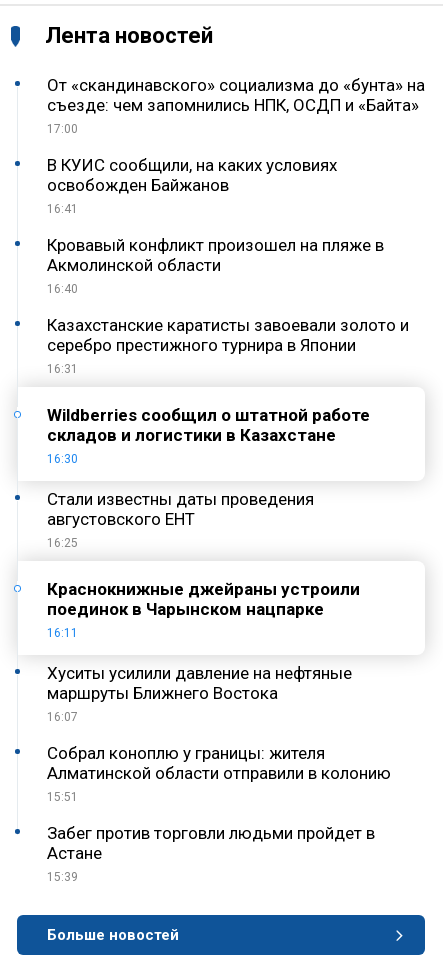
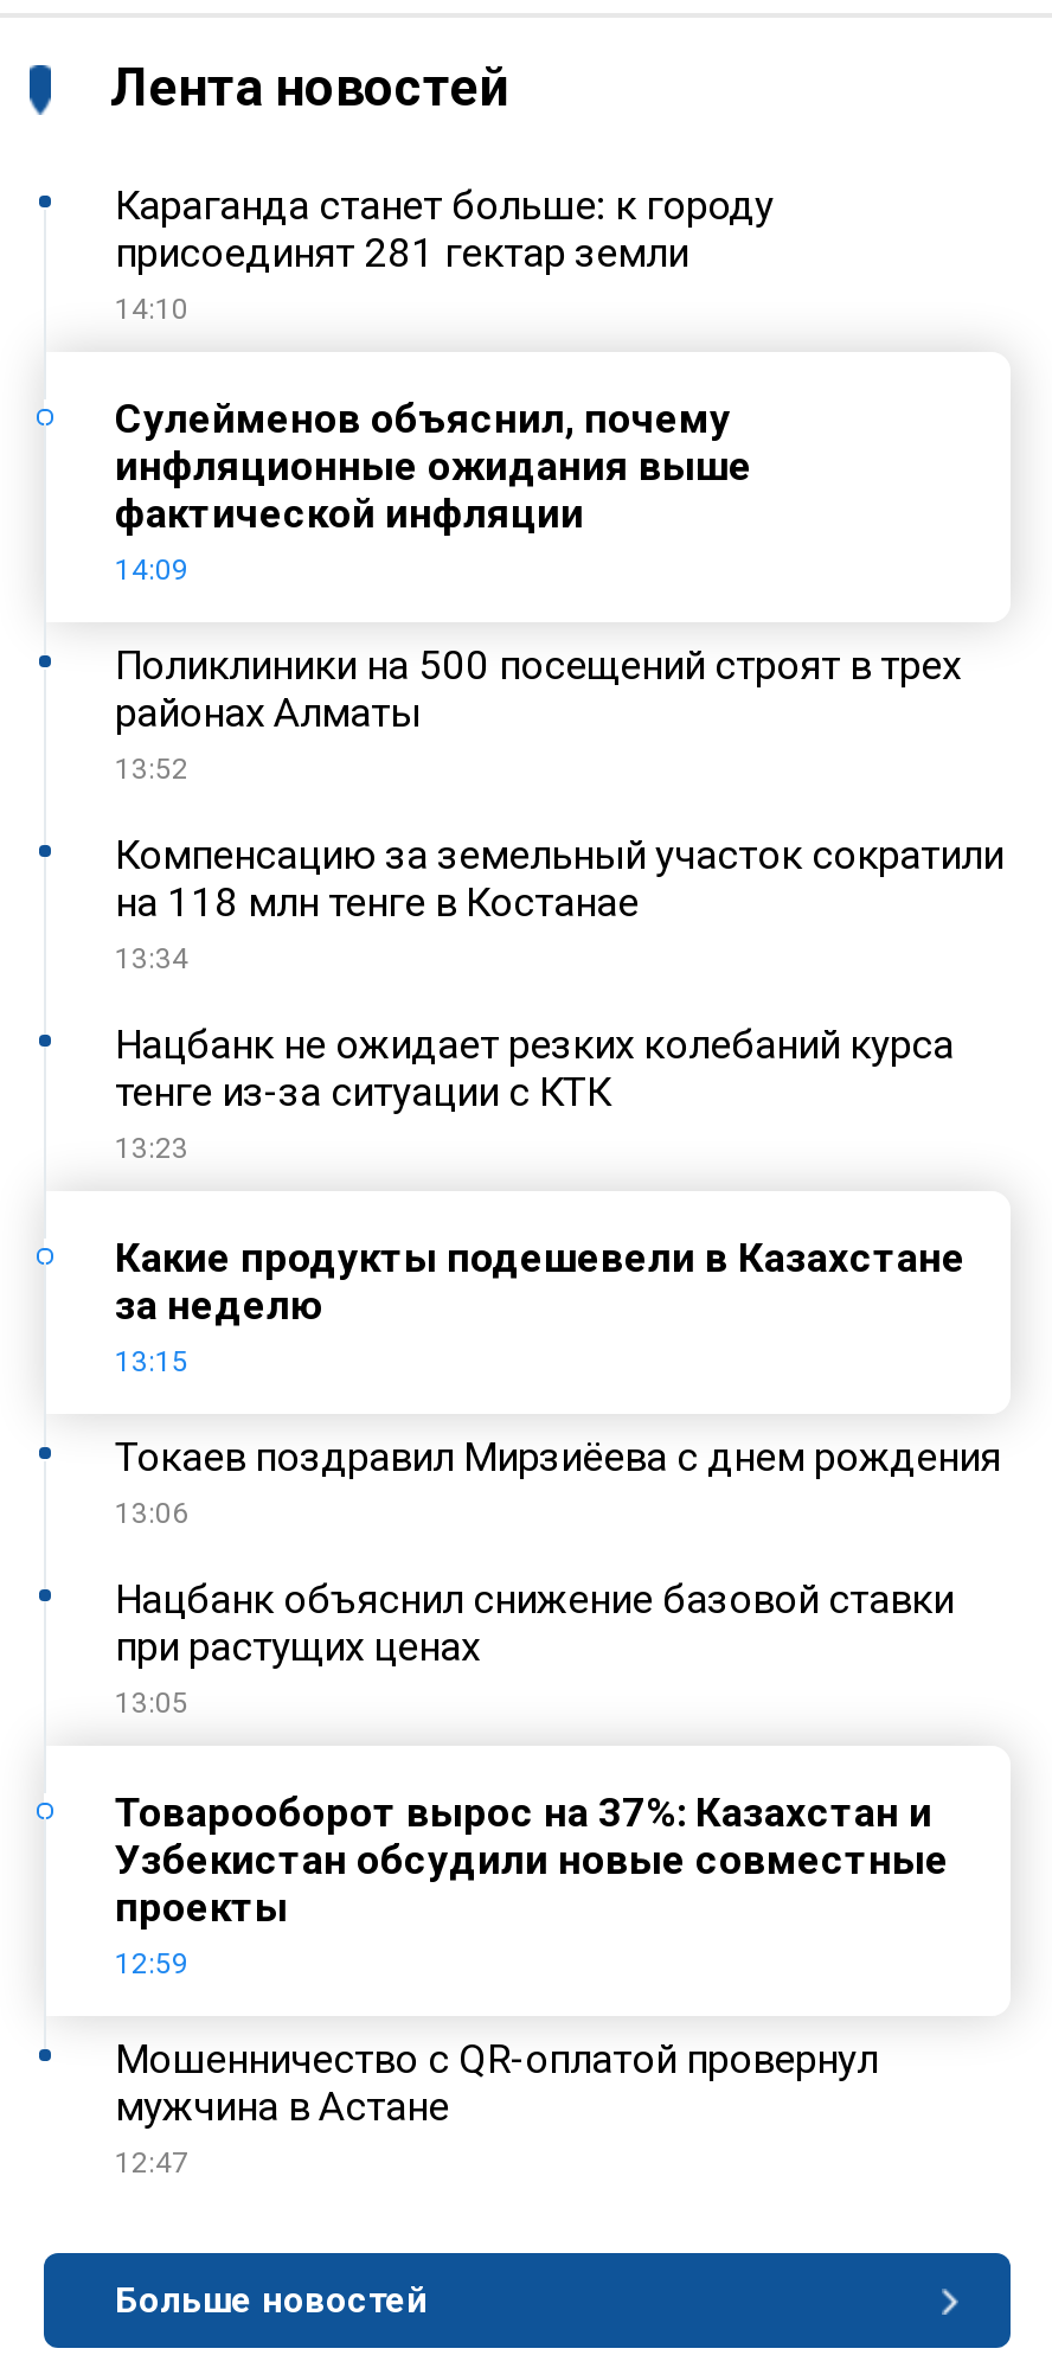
- От «скандинавского» социализма до «бунта» на
- съезде: чем запомнились НПК, ОСДП и «Байтақ»
- 17:00
+ Караганда станет больше: к городу
+ присоединят 281 гектар земли
+ 14:10

- В КУИС сообщили, на каких условиях
- освобожден Байжанов
- 16:41
+ Сулейменов объяснил, почему
+ инфляционные ожидания выше
+ фактической инфляции
+ 14:09

- Кровавый конфликт произошел на пляже в
- Акмолинской области
- 16:40
+ Поликлиники на 500 посещений строят в трех
+ районах Алматы
+ 13:52

- Казахстанские каратисты завоевали золото и
- серебро престижного турнира в Японии
- 16:31
+ Компенсацию за земельный участок сократили
+ на 118 млн тенге в Костанае
+ 13:34

- Wildberries сообщил о штатной работе
- складов и логистики в Казахстане
- 16:30
+ Нацбанк не ожидает резких колебаний курса
+ тенге из-за ситуации с КТК
+ 13:23

- Стали известны даты проведения
- августовского ЕНТ
- 16:25
+ Какие продукты подешевели в Казахстане
+ за неделю
+ 13:15

- Краснокнижные джейраны устроили
- поединок в Чарынском нацпарке
- 16:11
+ Токаев поздравил Мирзиёева с днем рождения
+ 13:06

- Хуситы усилили давление на нефтяные
- маршруты Ближнего Востока
- 16:07
+ Нацбанк объяснил снижение базовой ставки
+ при растущих ценах
+ 13:05

- Собрал коноплю у границы: жителя
- Алматинской области отправили в колонию
- 15:51
+ Товарооборот вырос на 37%: Казахстан и
+ Узбекистан обсудили новые совместные
+ проекты
+ 12:59

- Забег против торговли людьми пройдет в
- Астане
- 15:39
+ Мошенничество с QR-оплатой провернул
+ мужчина в Астане
+ 12:47
